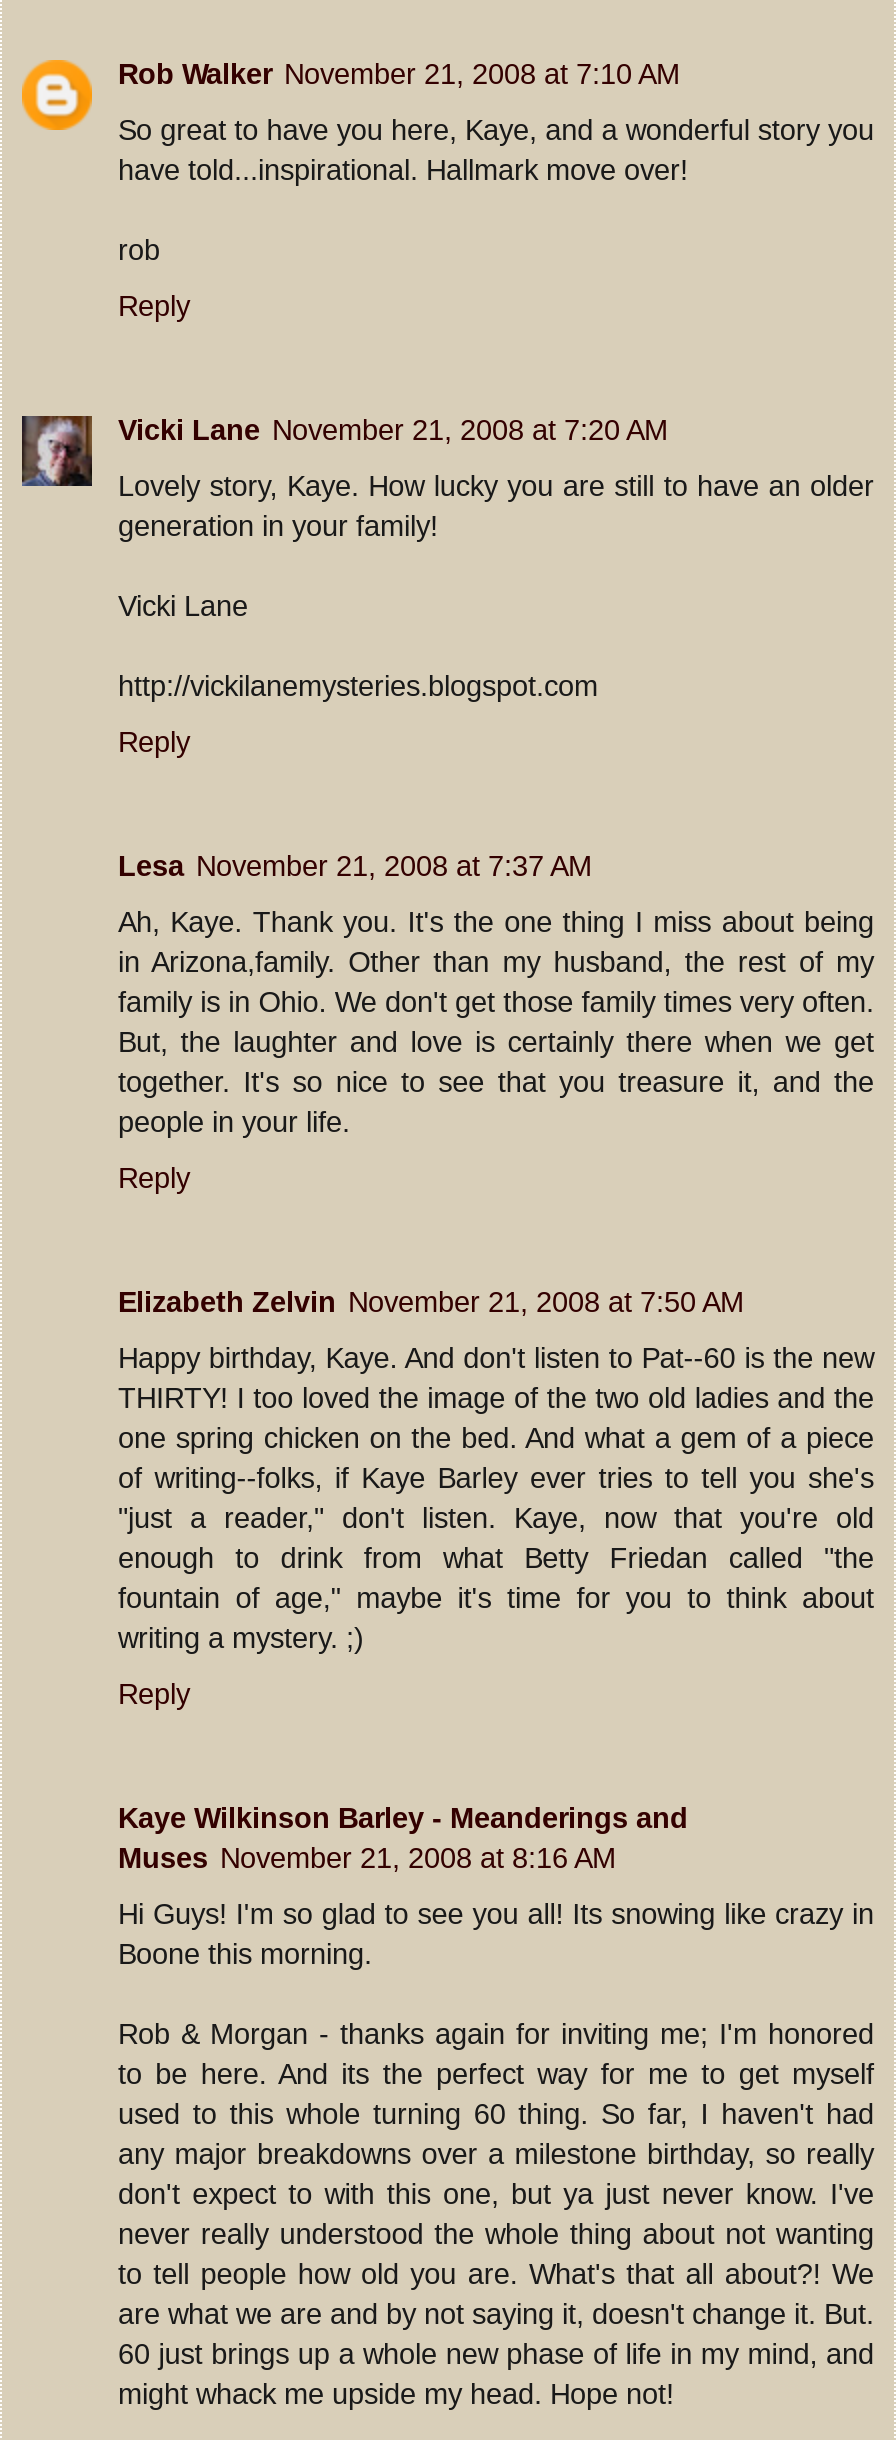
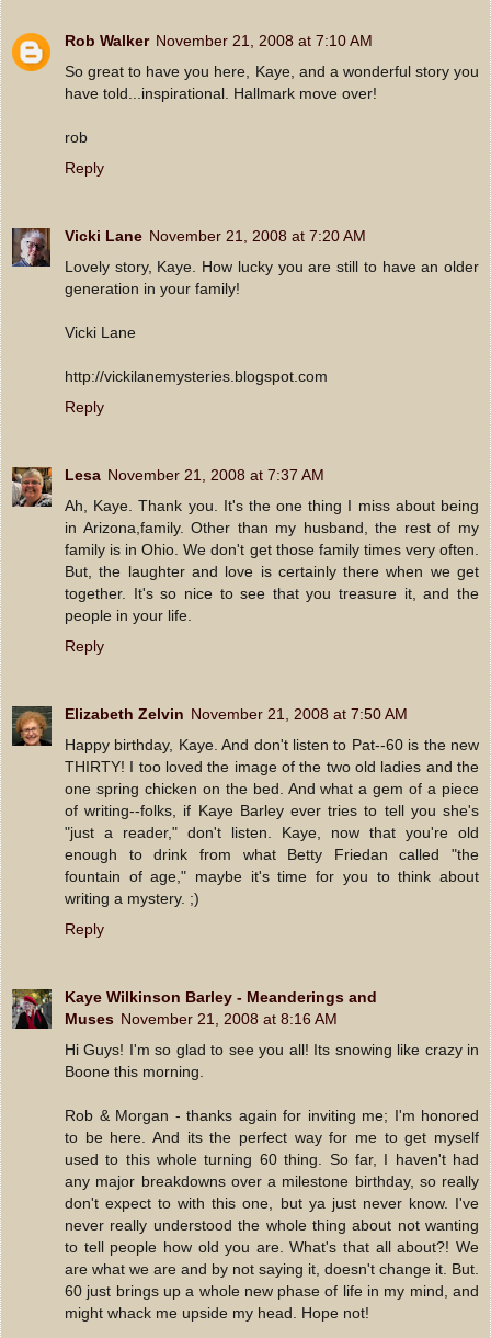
+ [image]

+ [image]

+ [image]
